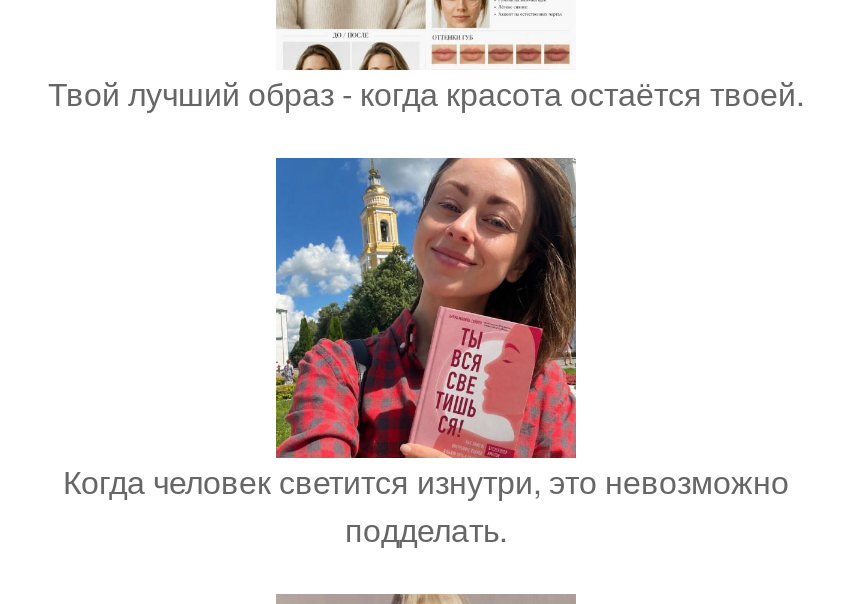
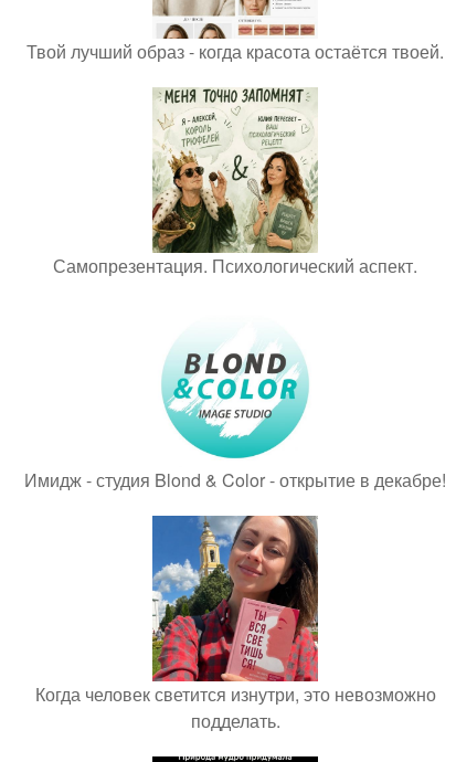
+ [image]
+ Имидж - студия Blond & Color - открытие в декабре!

+ [image]
+ Самопрезентация. Психологический аспект.
